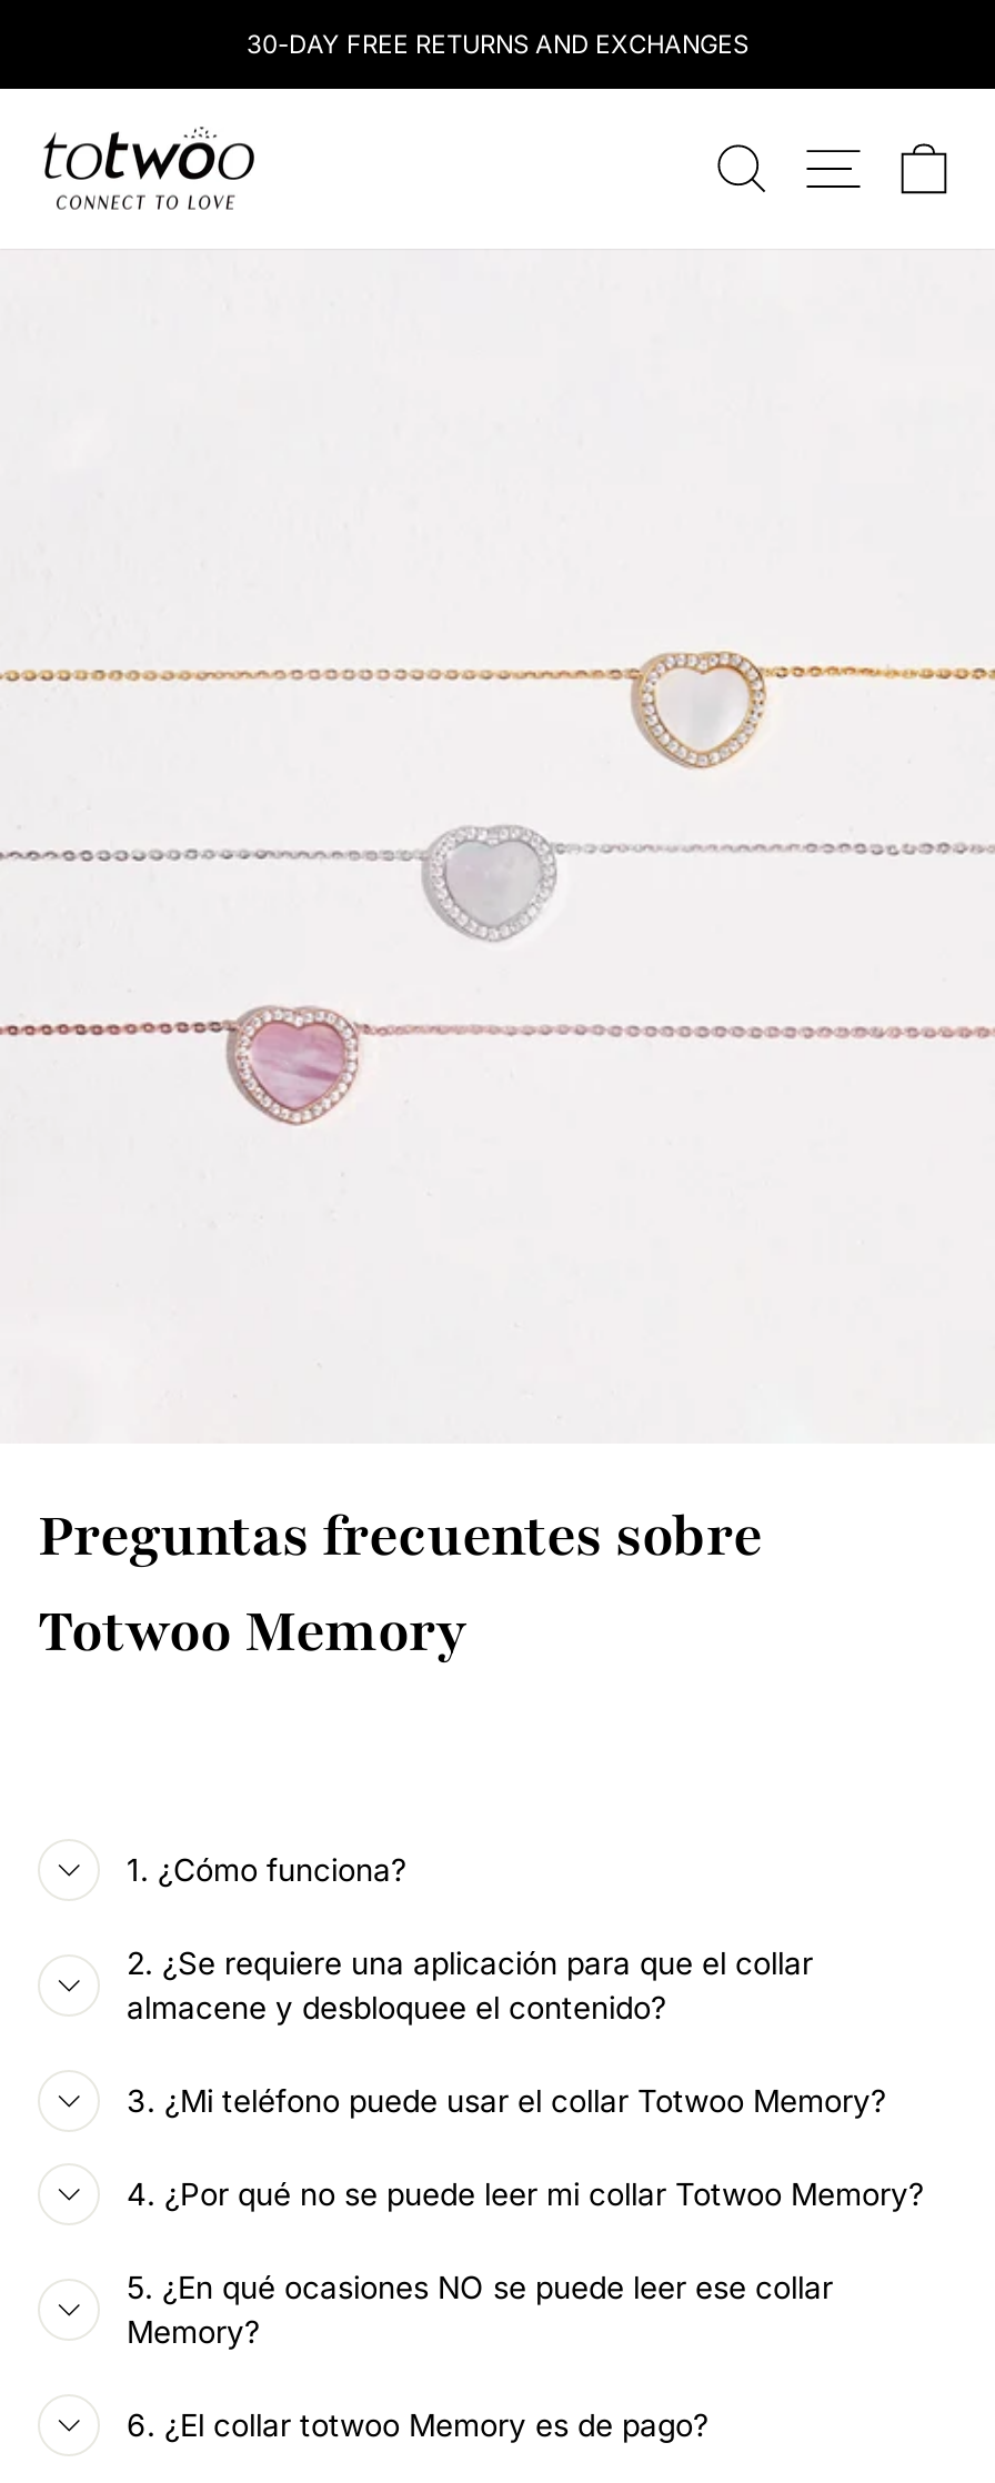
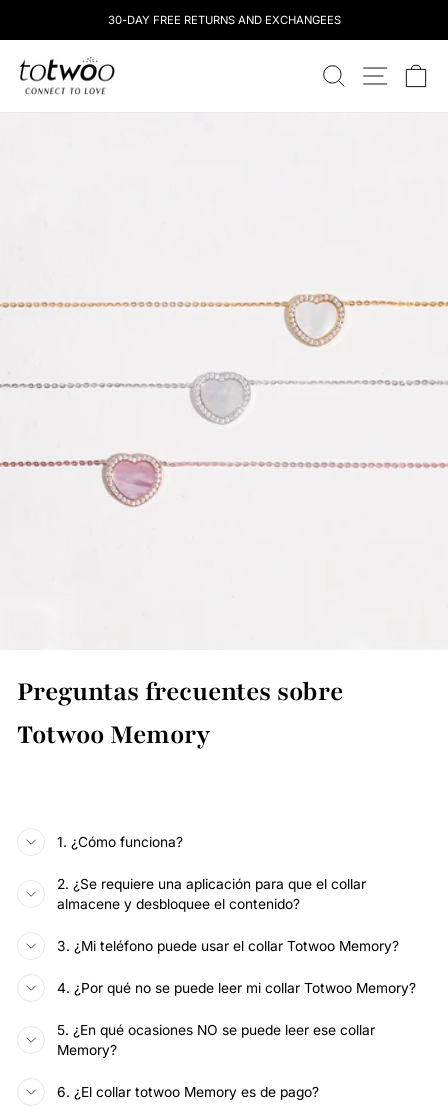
- 30-DAY FREE RETURNS AND EXCHANGES
+ 30-DAY FREE RETURNS AND EXCHANGEES
